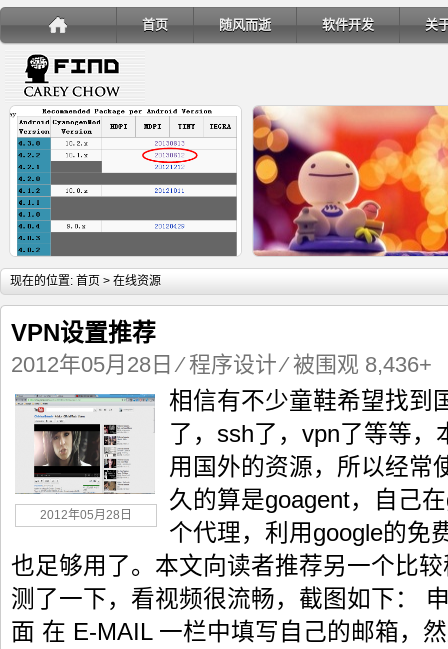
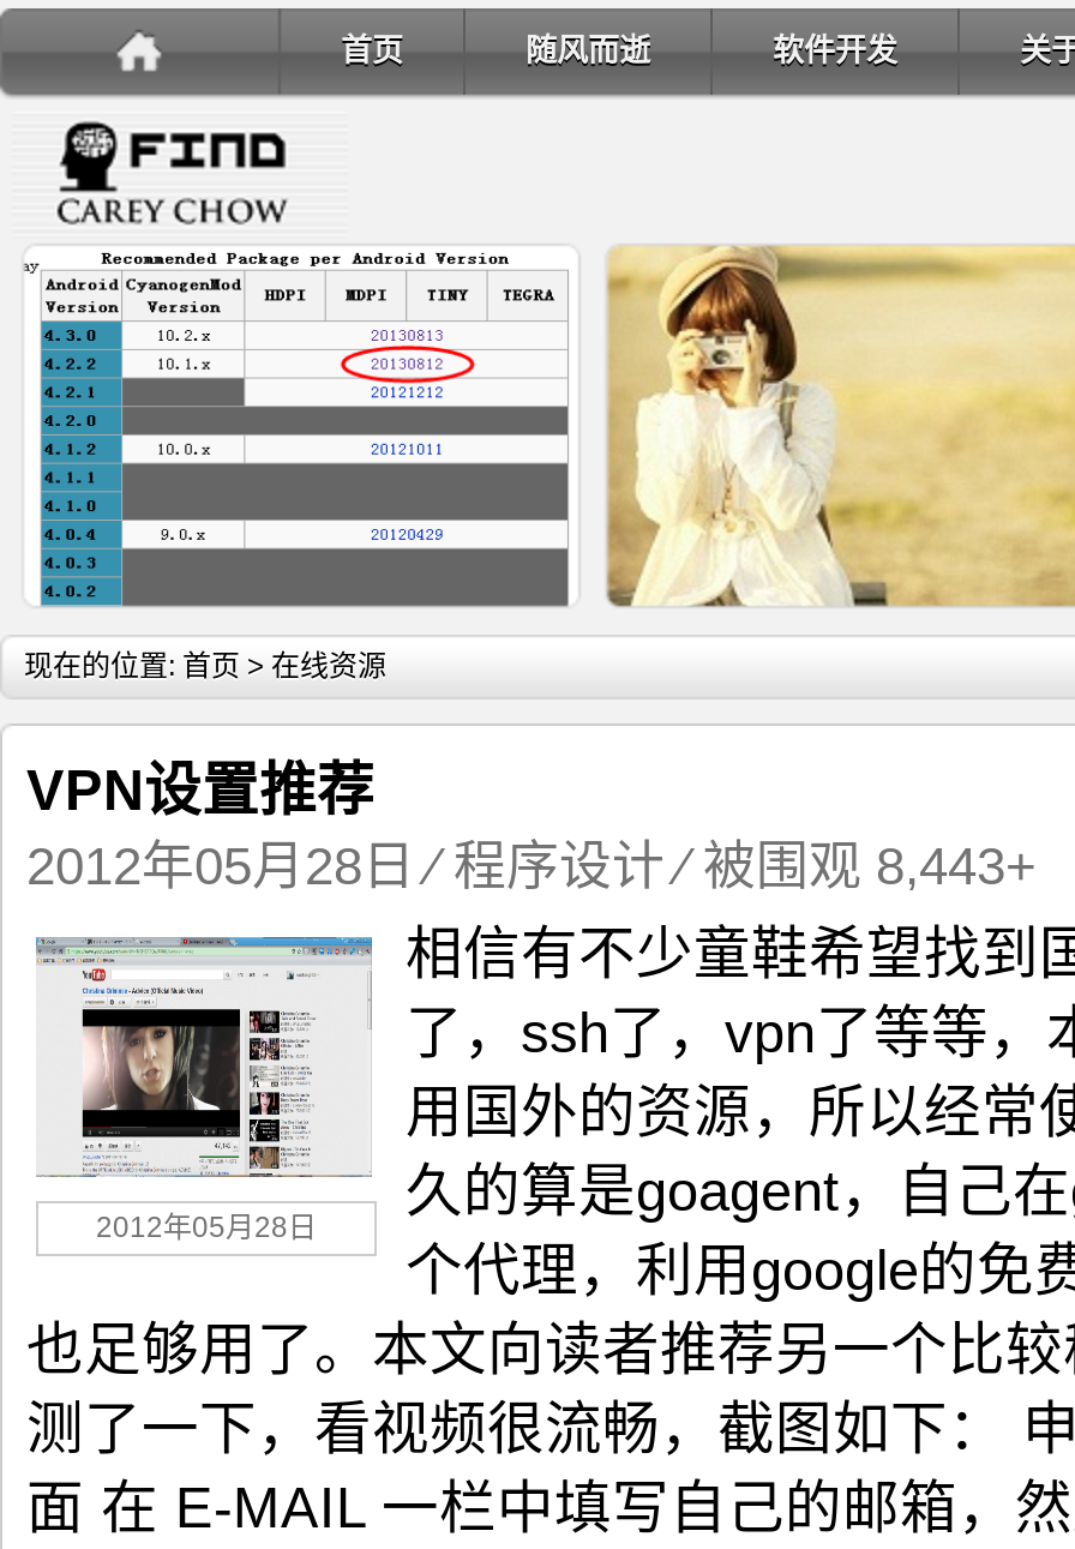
- [image]
+ [image]

- 2012年05月28日 ⁄程序设计⁄ 被围观 8,436+
+ 2012年05月28日 ⁄程序设计⁄ 被围观 8,443+
